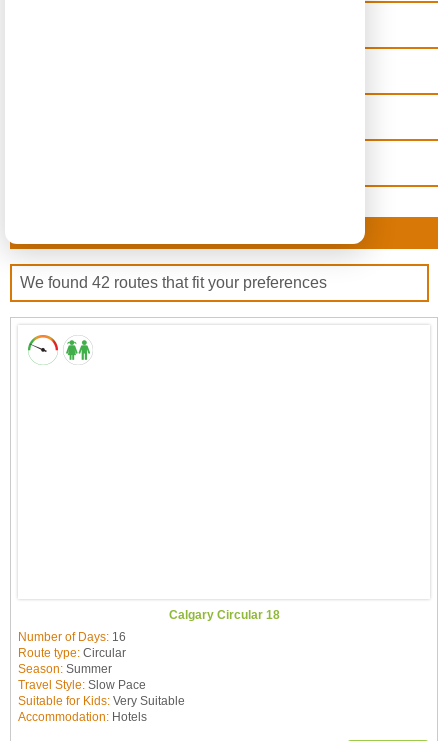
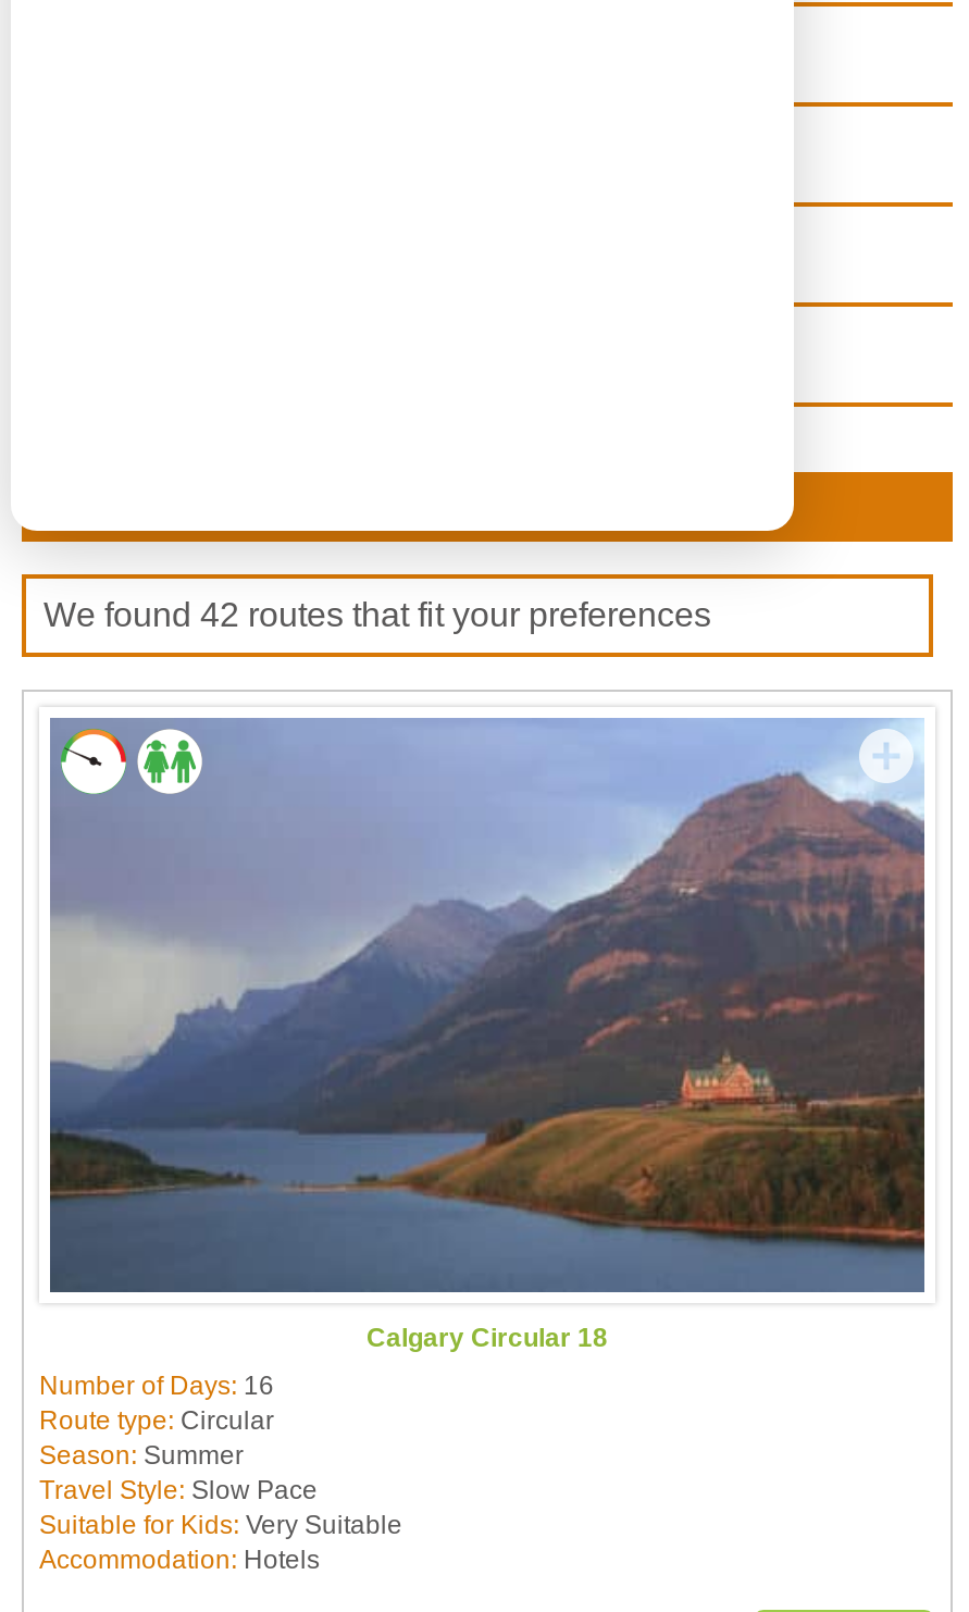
+ [image]
